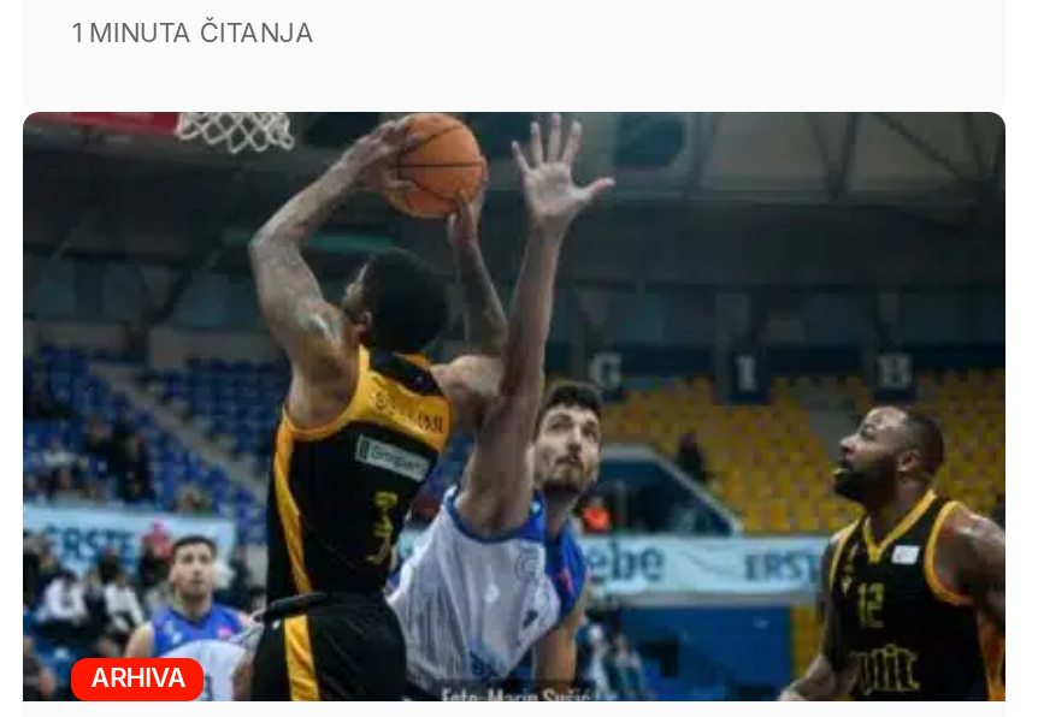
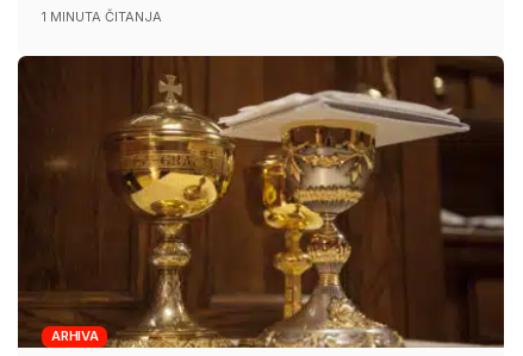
- [image]
+ [image]
